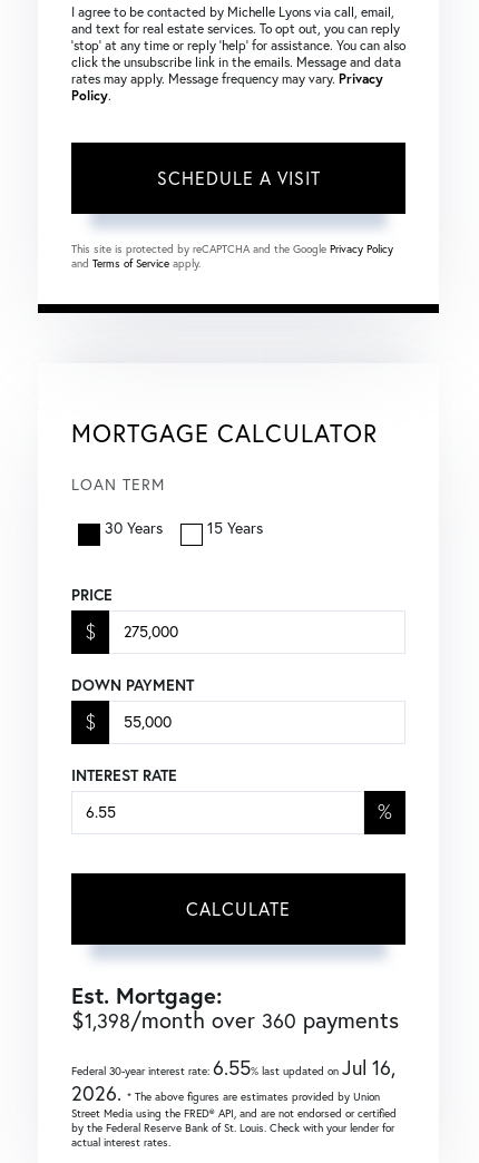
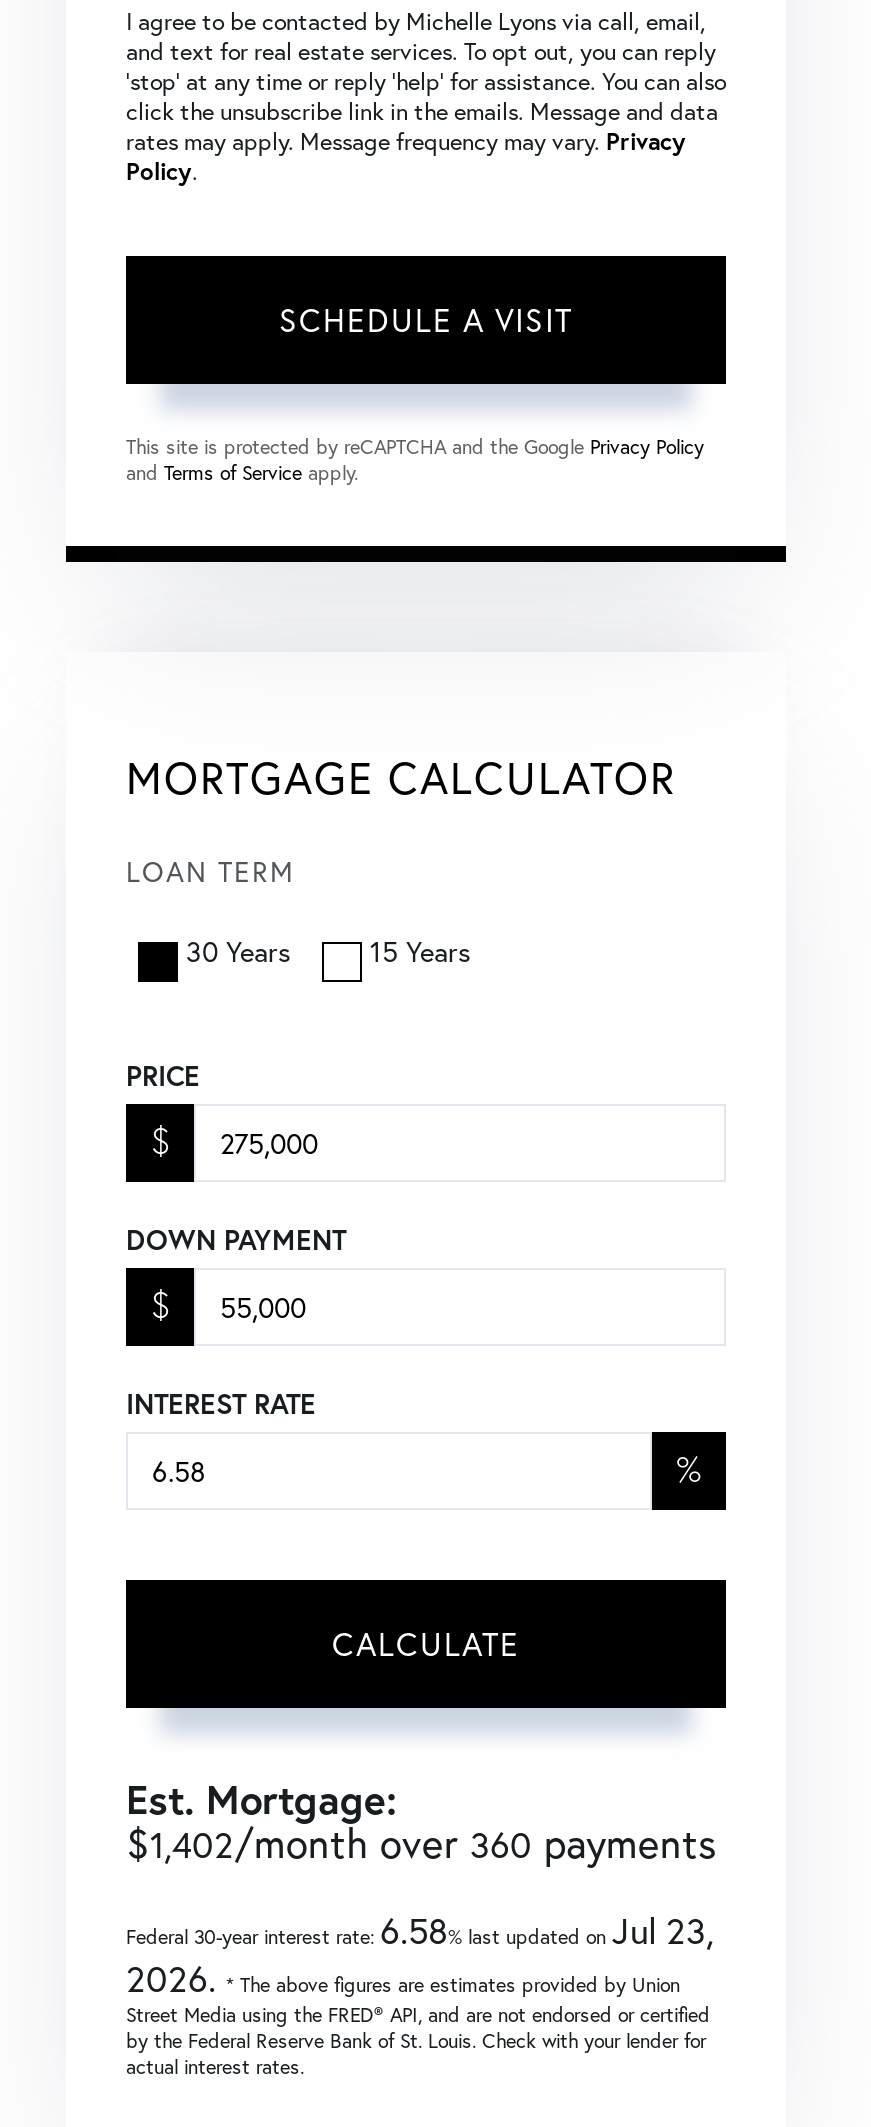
- $1,398/month over 360 payments
+ $1,402/month over 360 payments

- Federal 30-year interest rate:6.55% last updated onJul 16,
+ Federal 30-year interest rate:6.58% last updated onJul 23,
